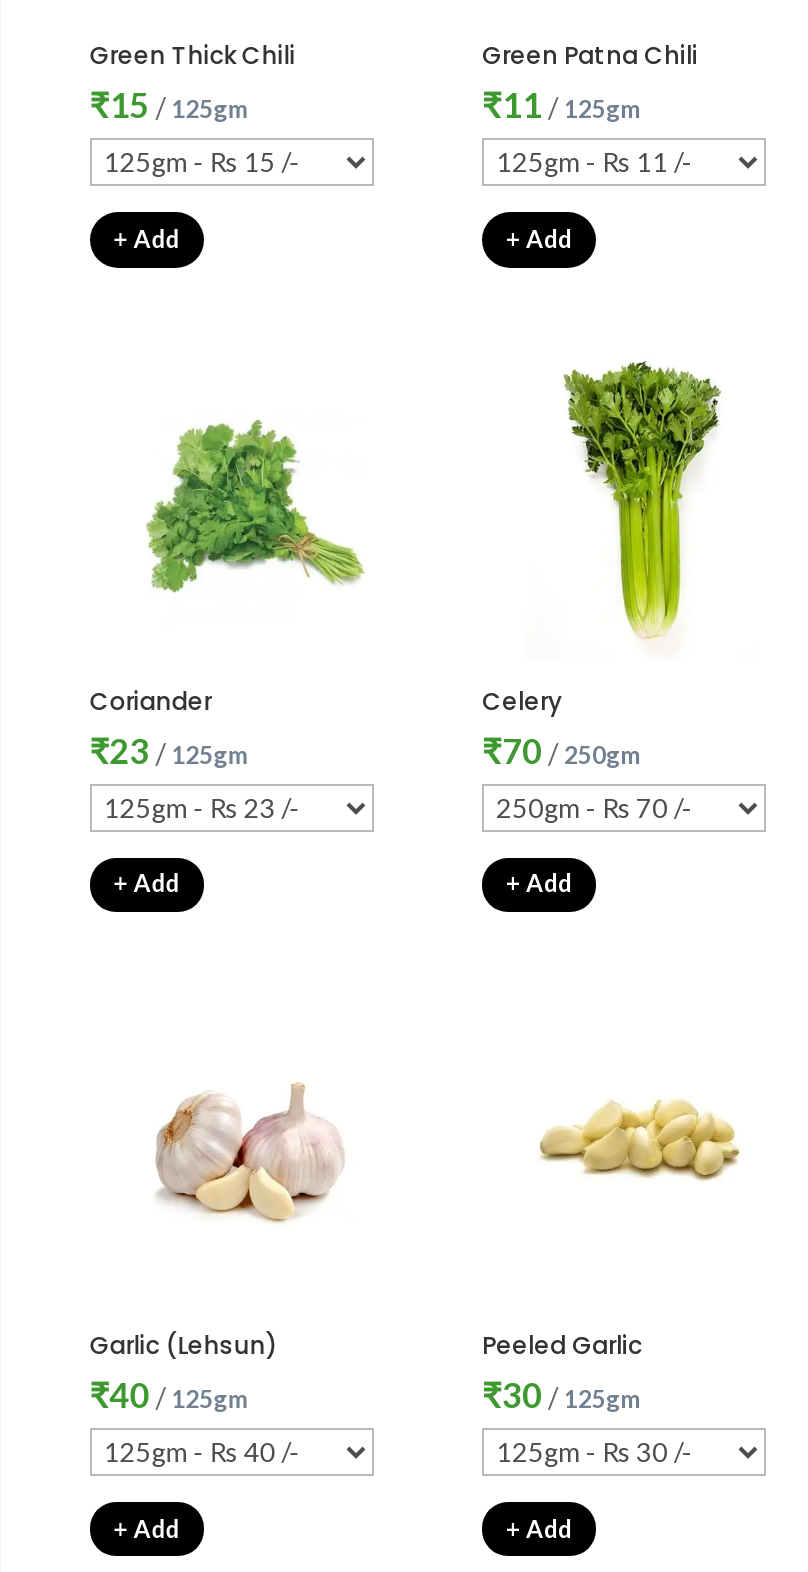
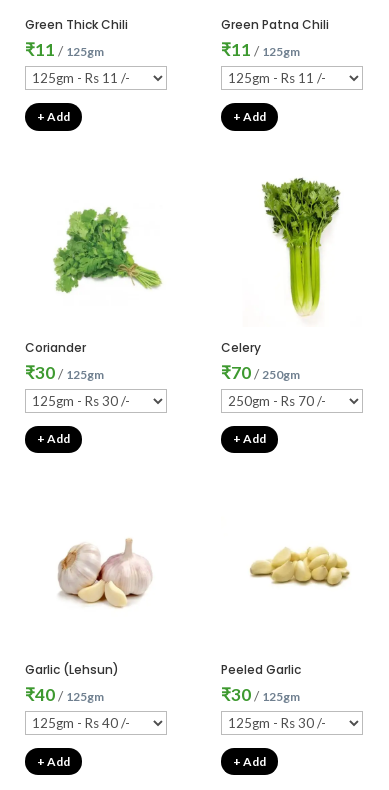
- ₹15 /125gm
+ ₹11 /125gm

- ₹23 /125gm
+ ₹30 /125gm
